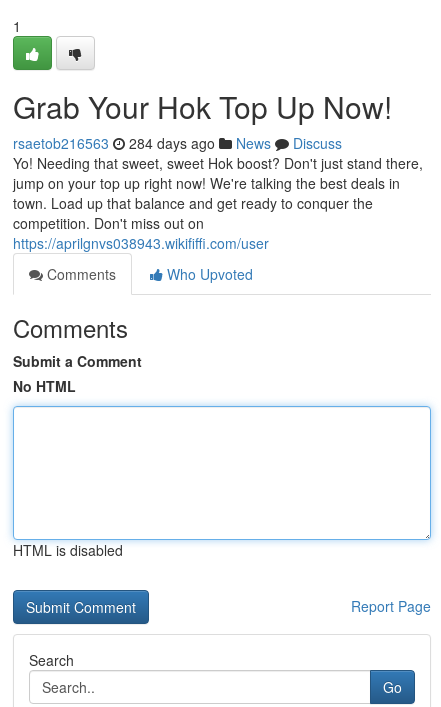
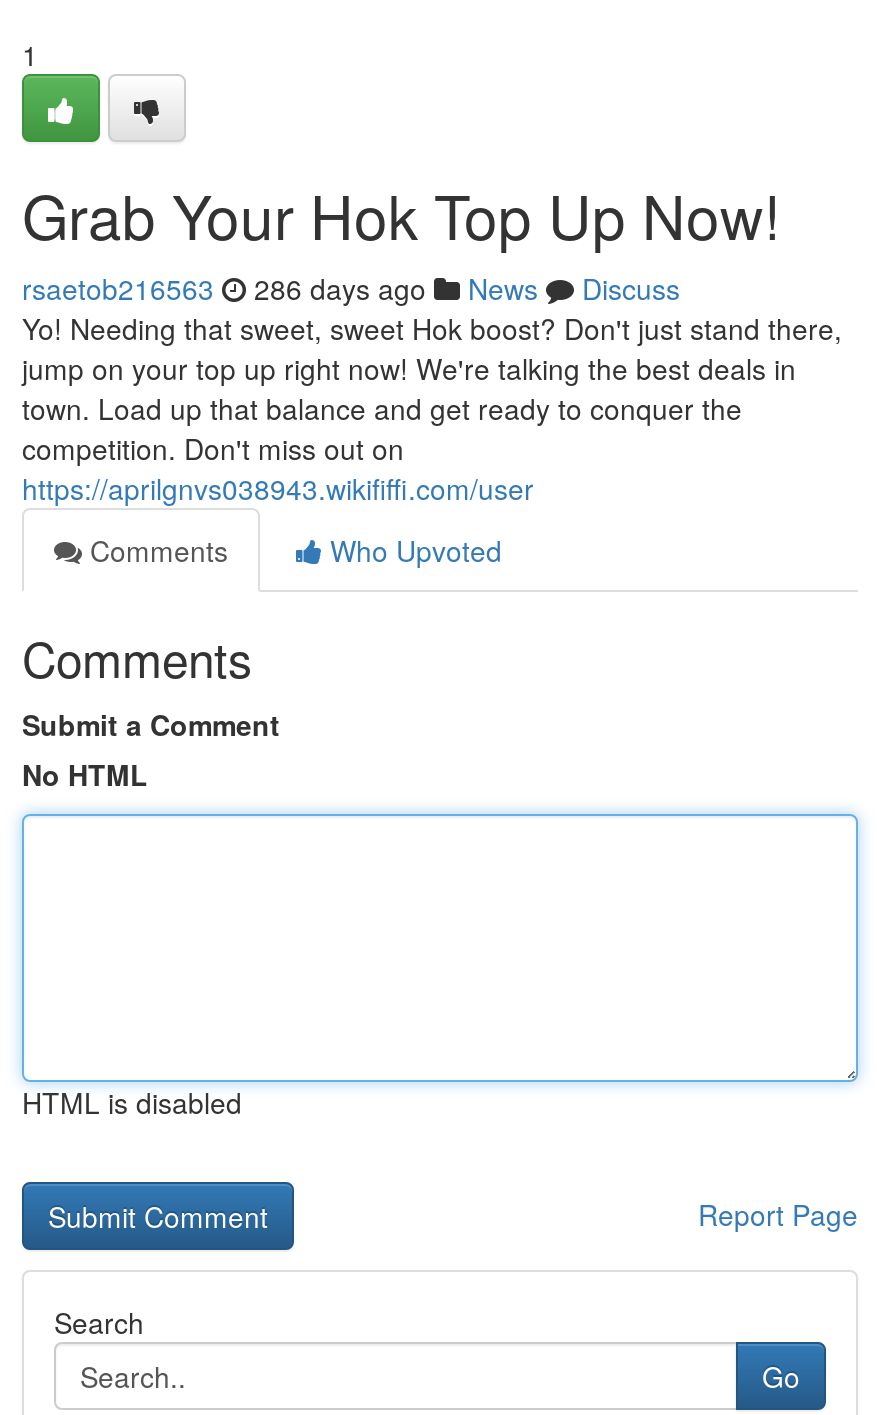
- rsaetob216563 284 days ago News Discuss
+ rsaetob216563 286 days ago News Discuss
